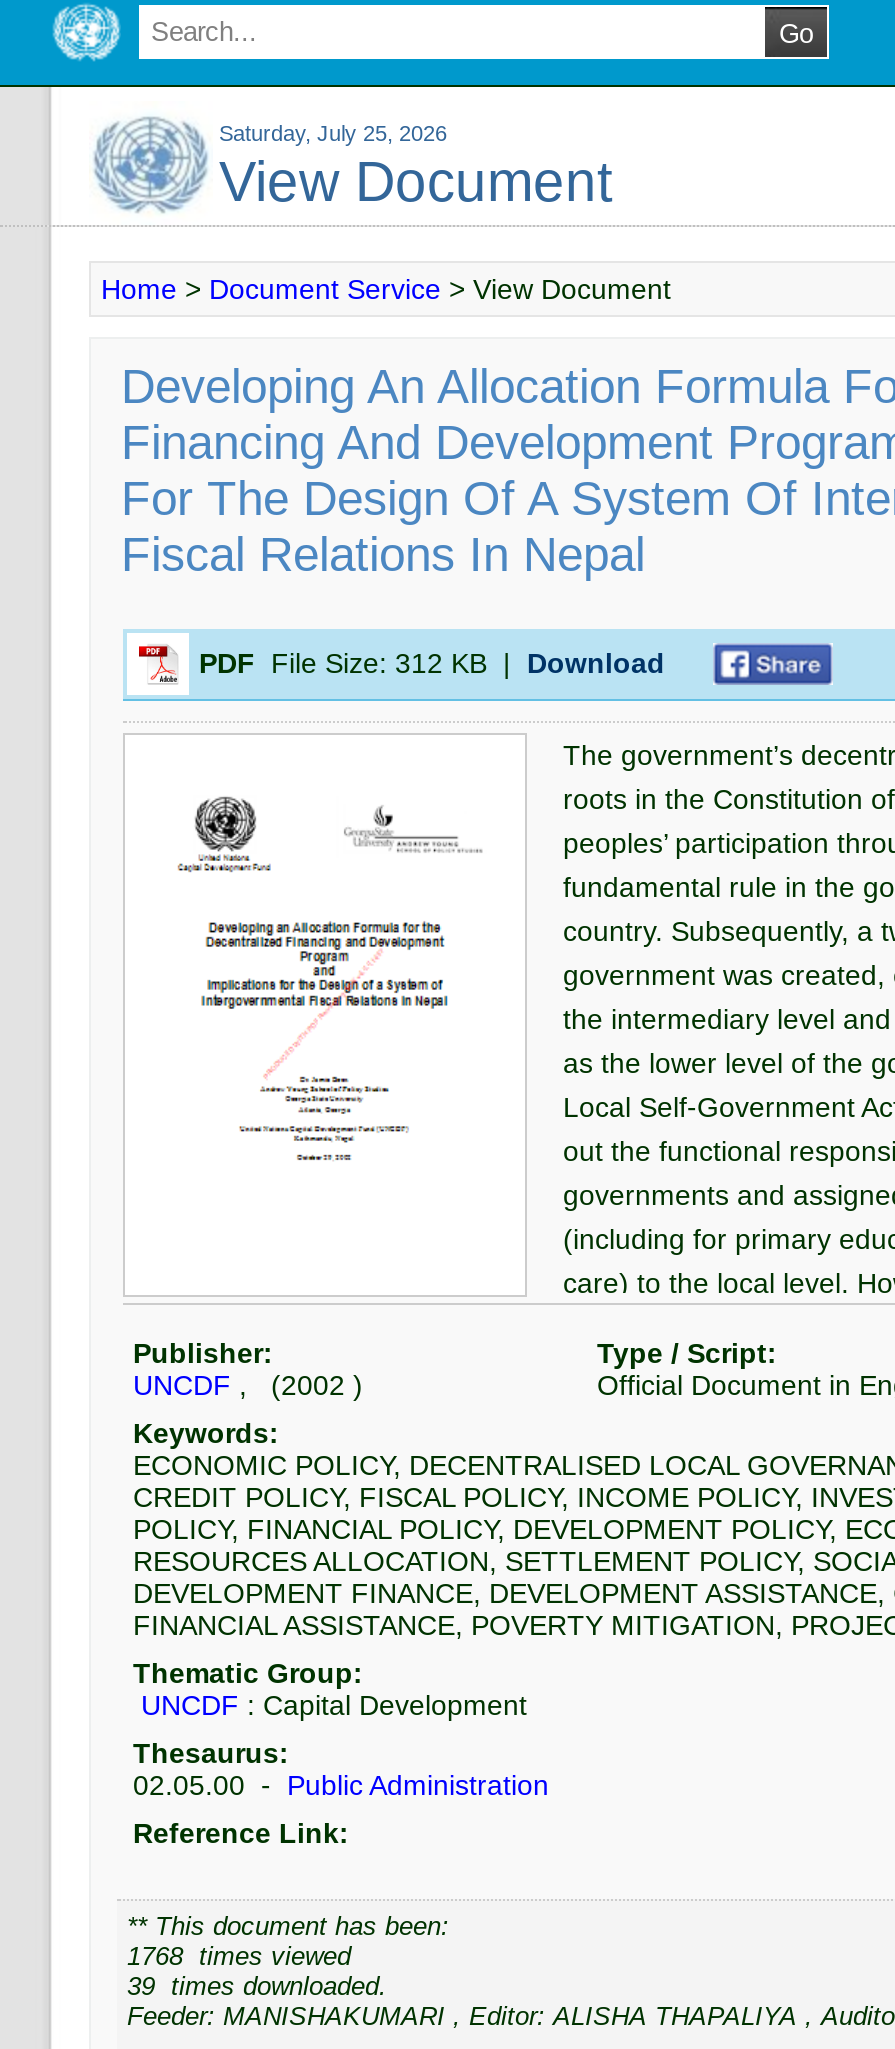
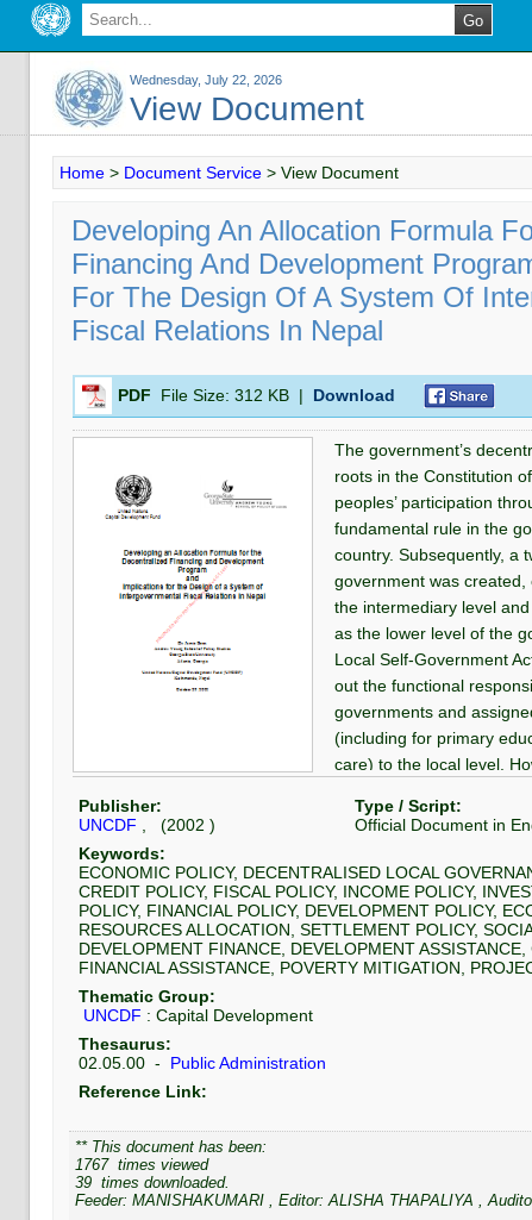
- Saturday, July 25, 2026
+ Wednesday, July 22, 2026

- 1768 times viewed
+ 1767 times viewed
